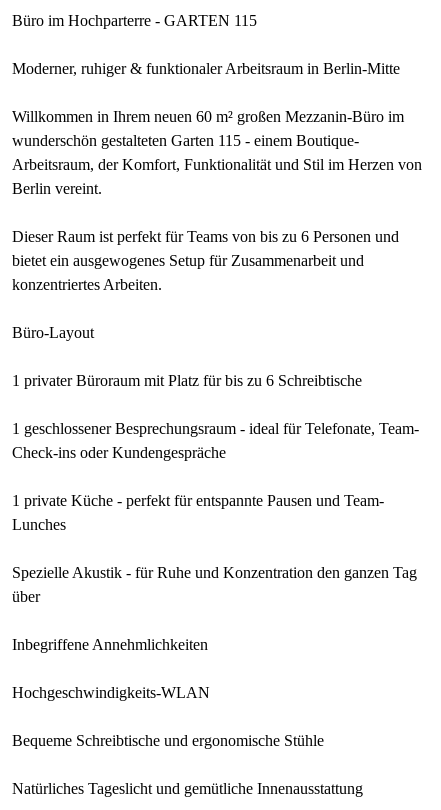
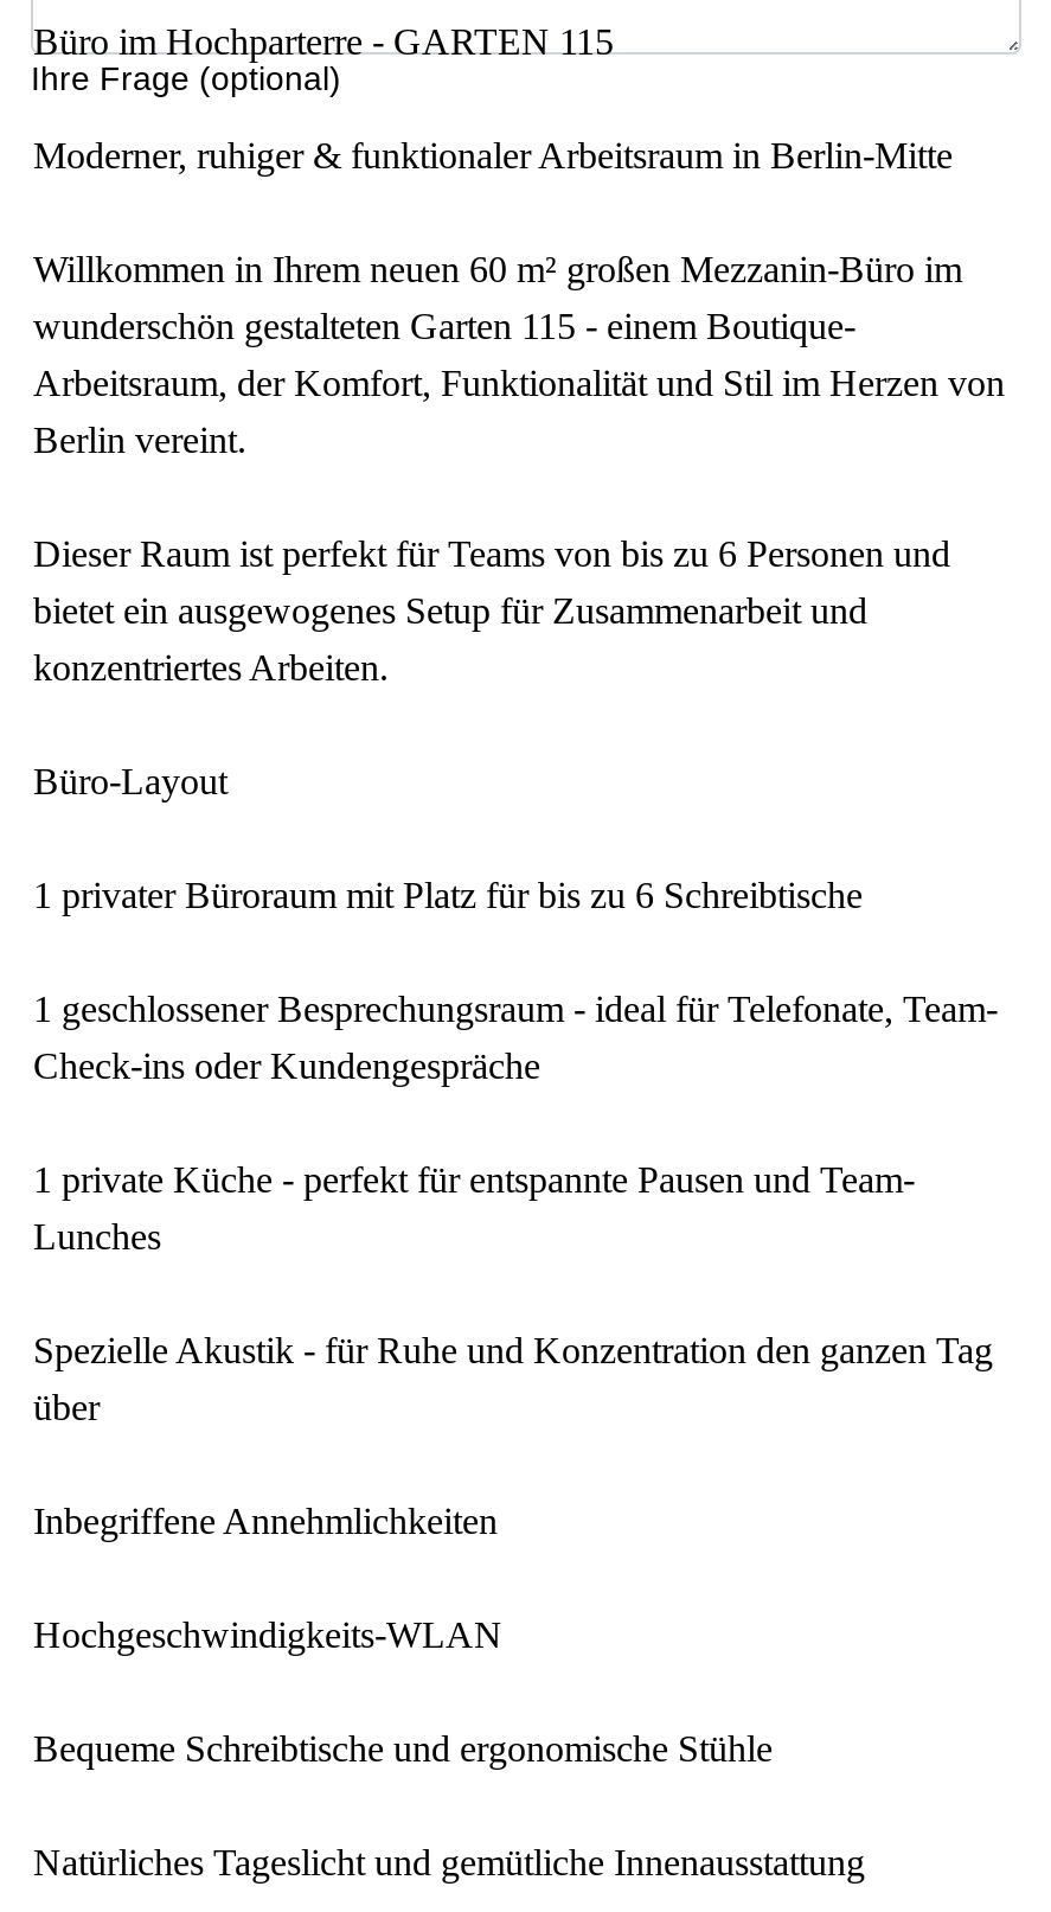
+ Ihre Frage (optional)
